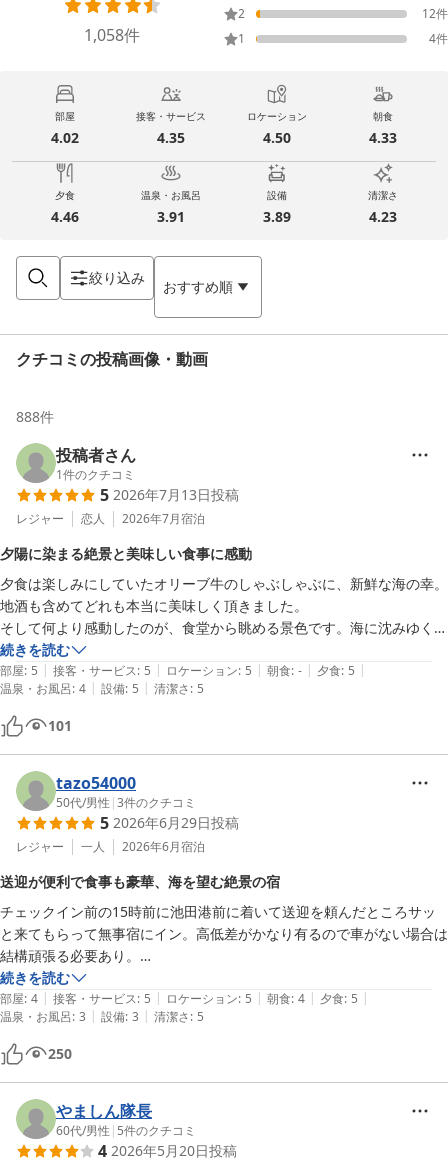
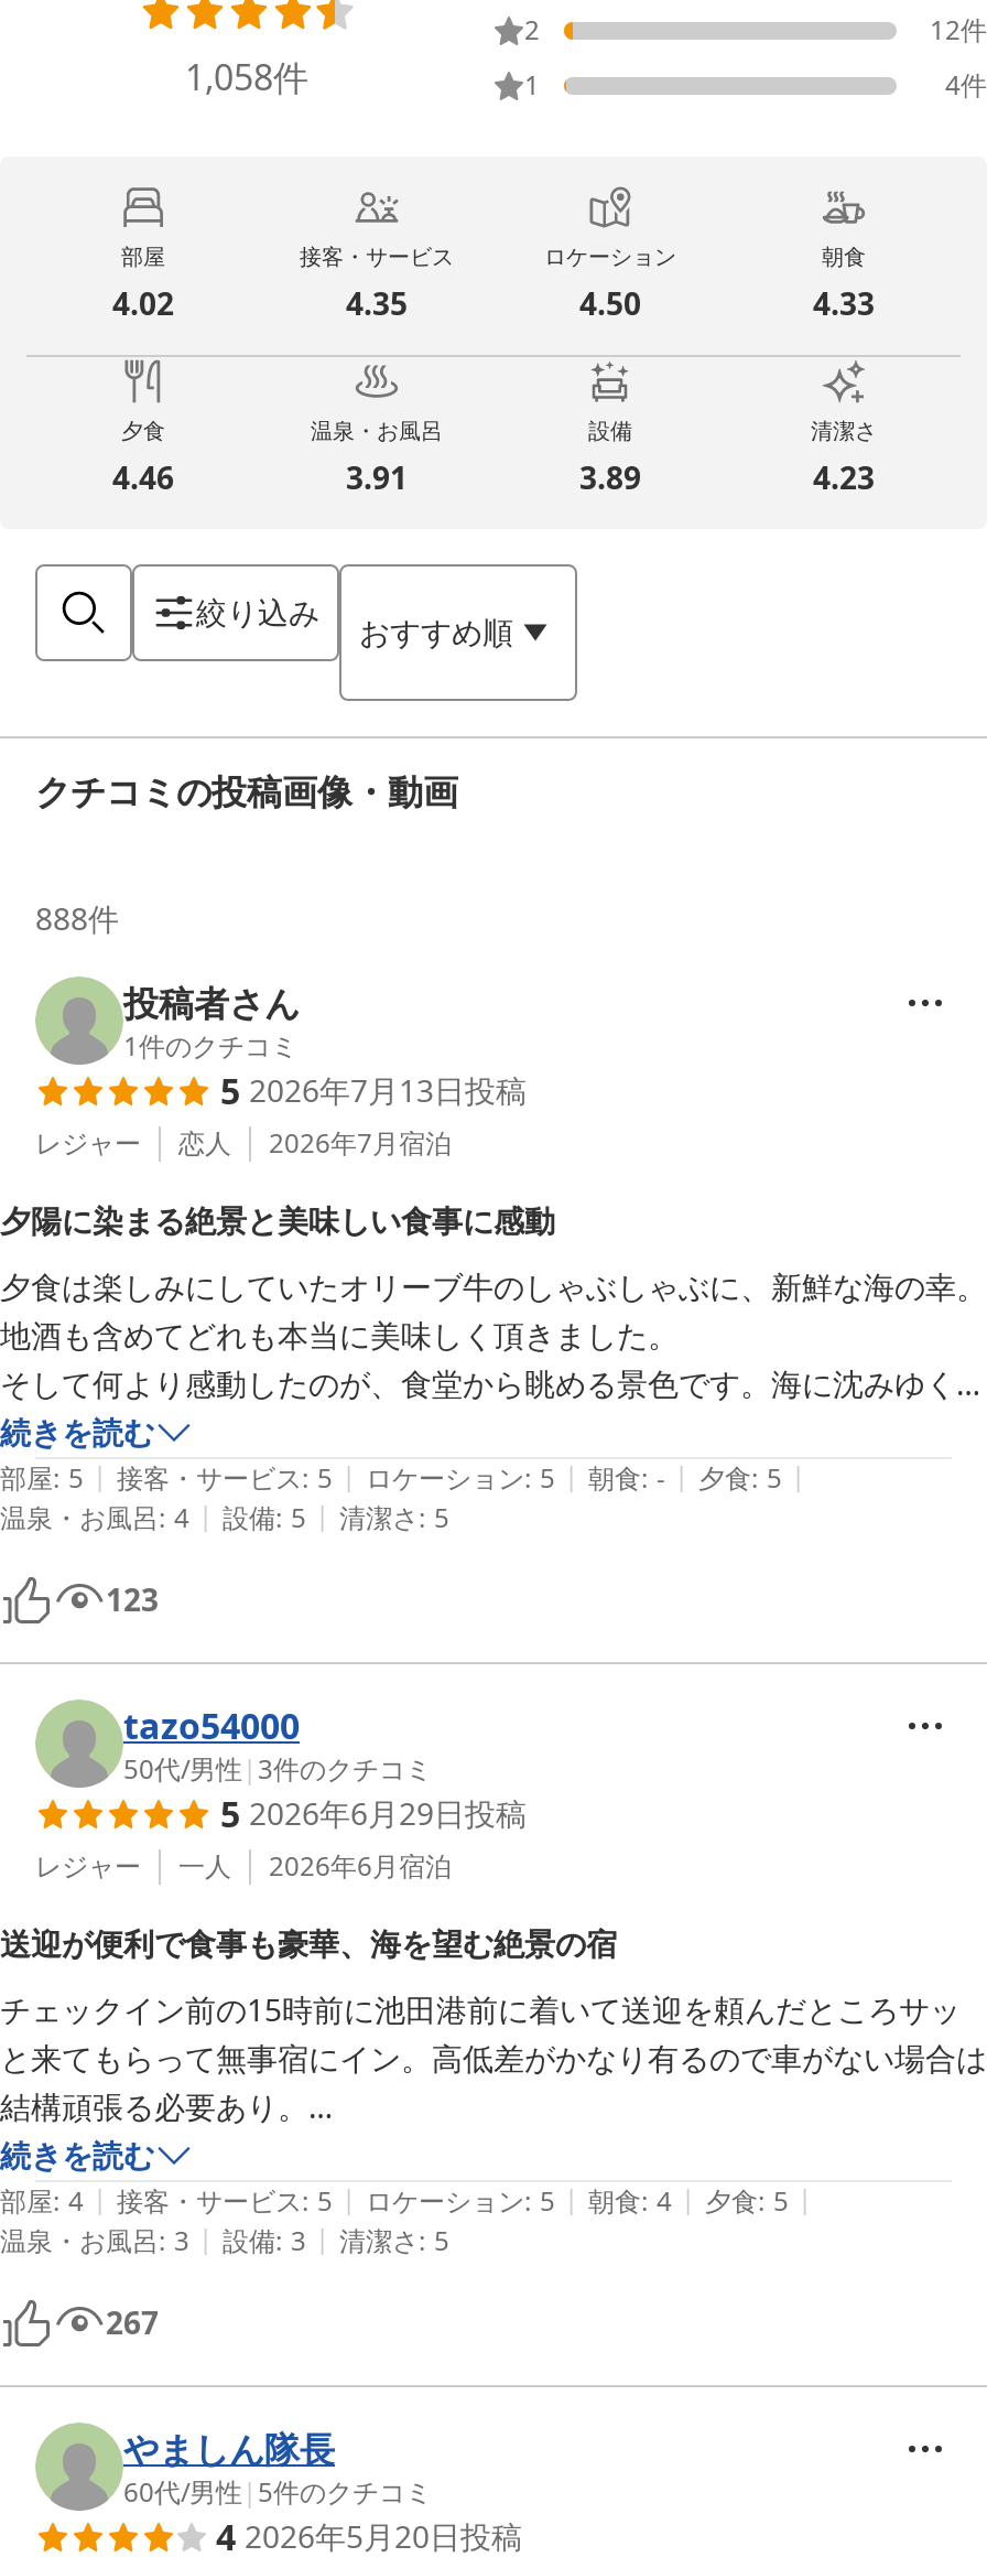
- 101
+ 123

- 250
+ 267
